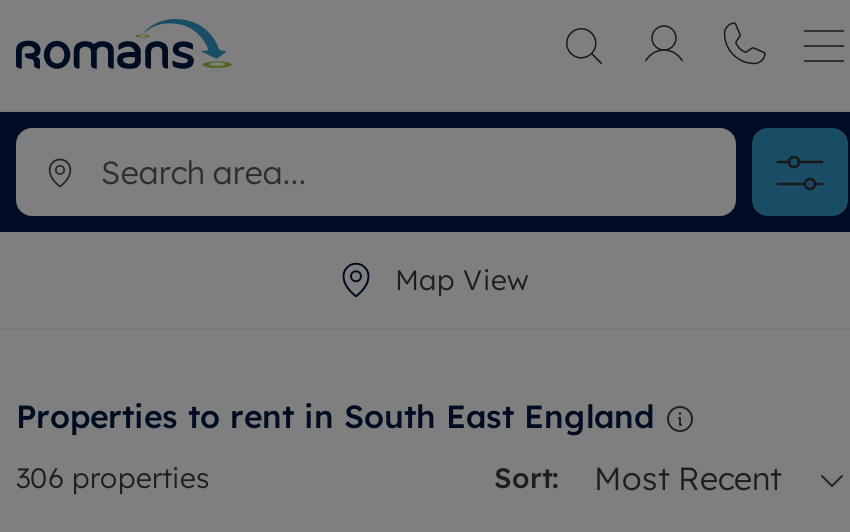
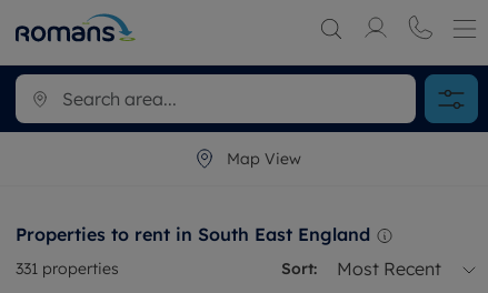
- 306 properties
+ 331 properties
